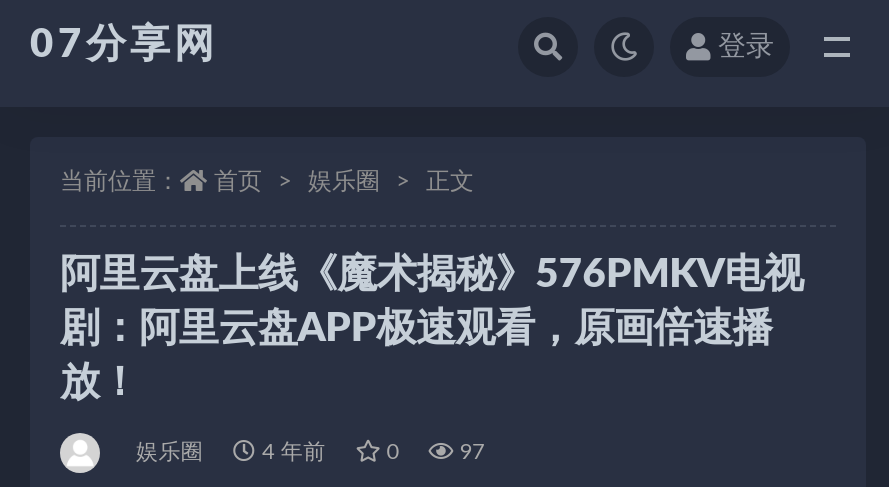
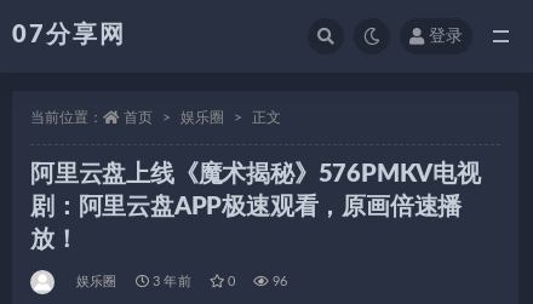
- 4 年前
+ 3 年前

- 97
+ 96
